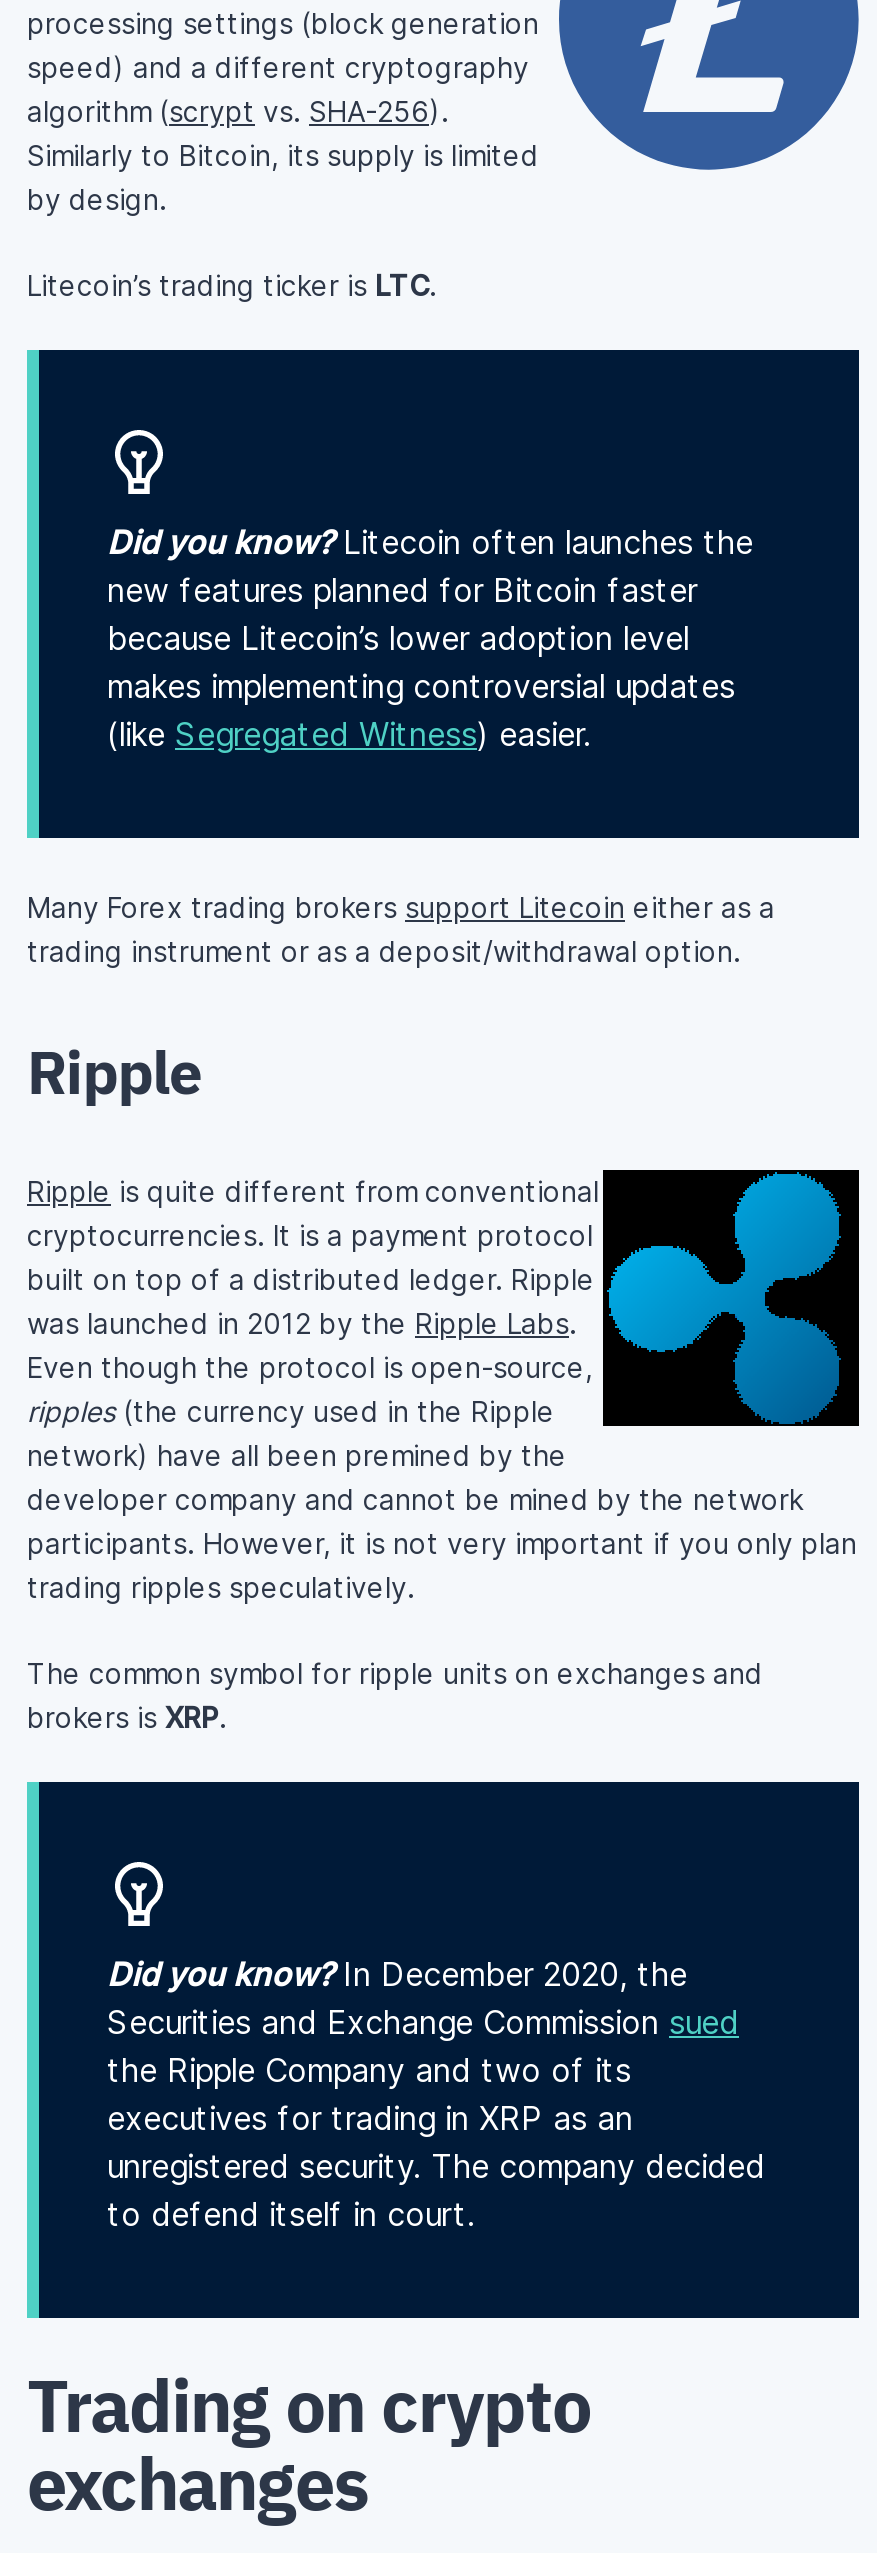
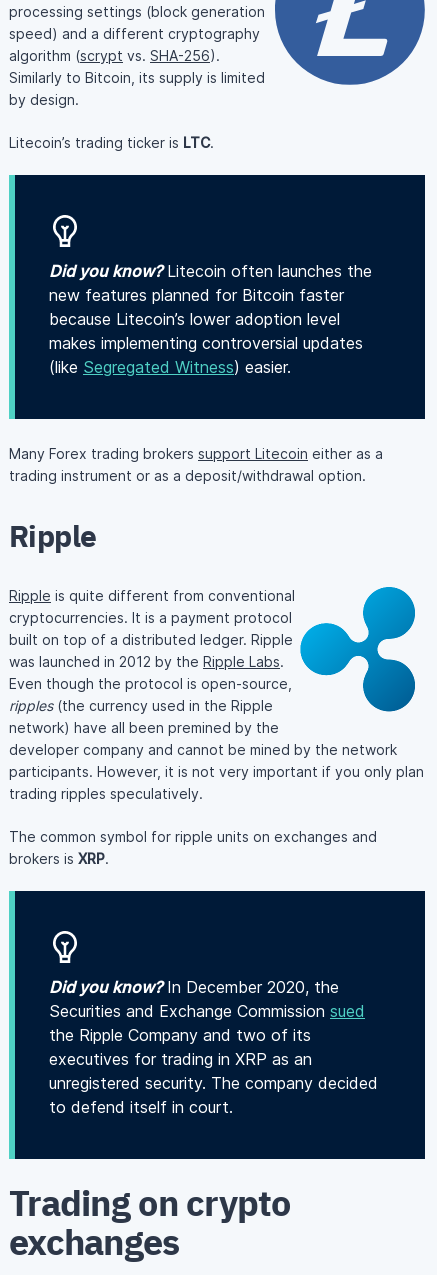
- [image]
+ [image]
